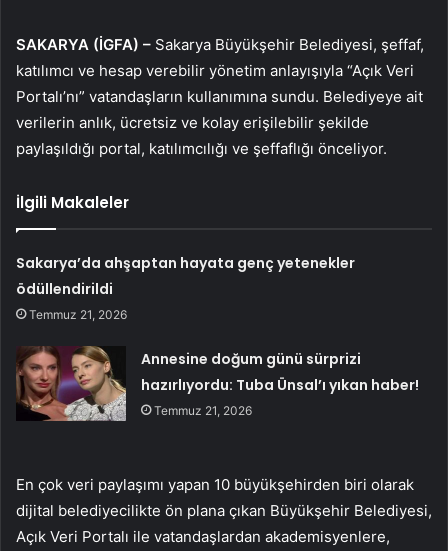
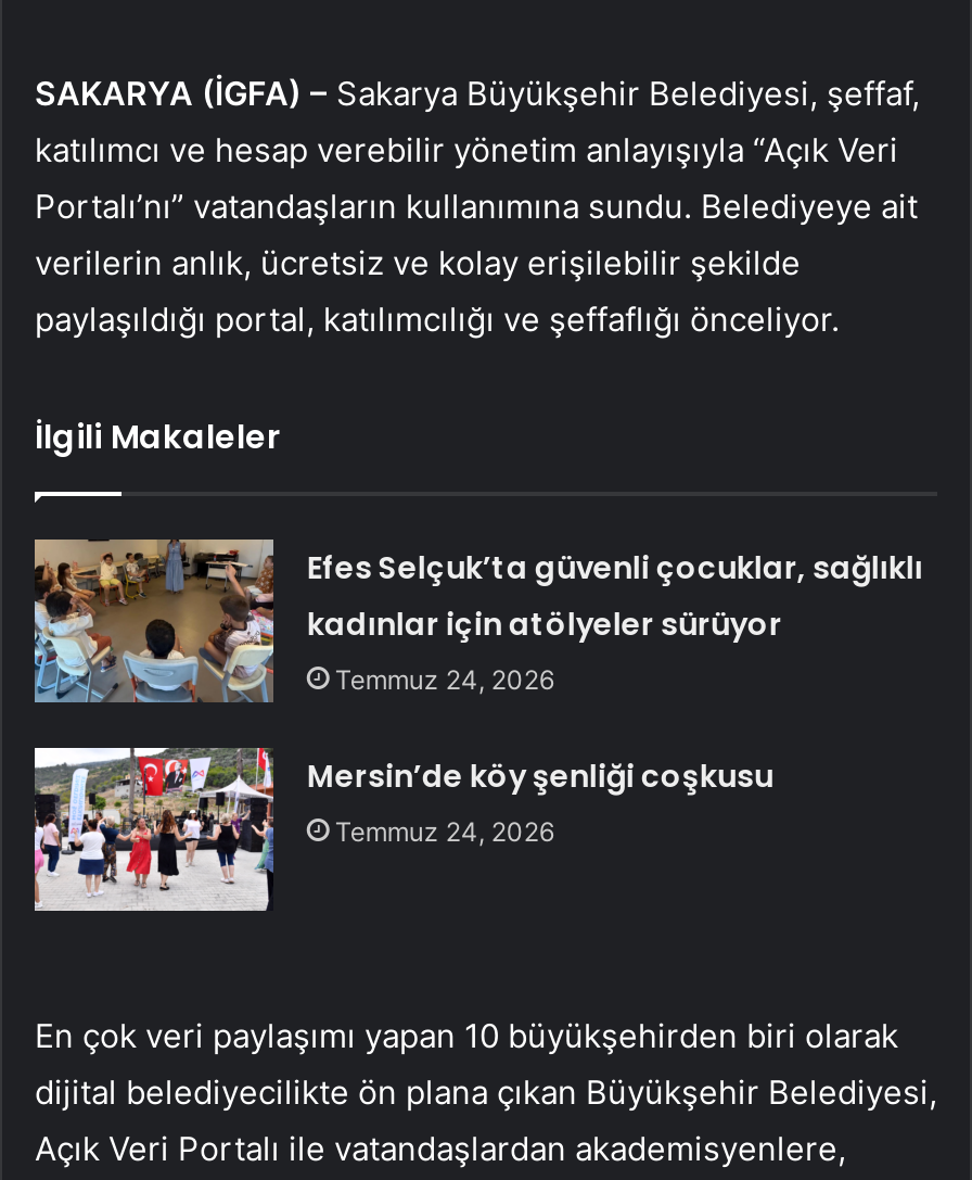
- Sakarya’da ahşaptan hayata genç yetenekler
- ödüllendirildi
- Temmuz 21, 2026
+ Efes Selçuk’ta güvenli çocuklar, sağlıklı
+ kadınlar için atölyeler sürüyor
+ Temmuz 24, 2026

- [image]
- Annesine doğum günü sürprizi
- hazırlıyordu: Tuba Ünsal’ı yıkan haber!
- Temmuz 21, 2026
+ [image]
+ Mersin’de köy şenliği coşkusu
+ Temmuz 24, 2026
